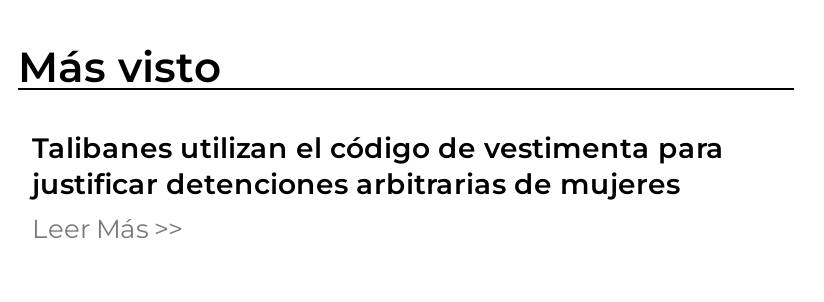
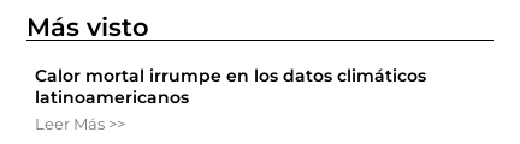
- Talibanes utilizan el código de vestimenta para
- justificar detenciones arbitrarias de mujeres
+ Calor mortal irrumpe en los datos climáticos
+ latinoamericanos
